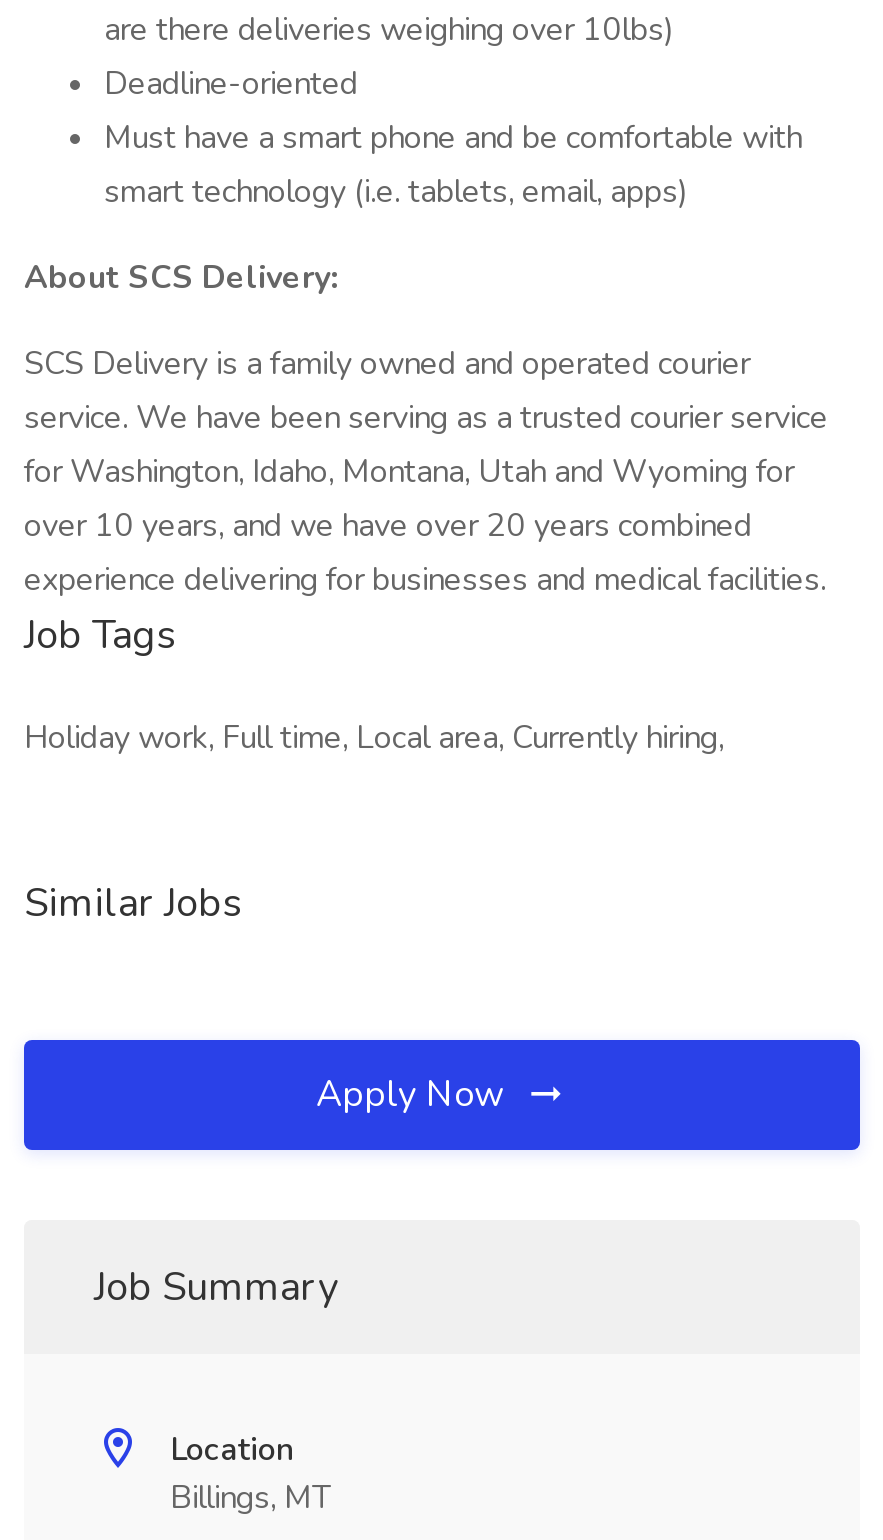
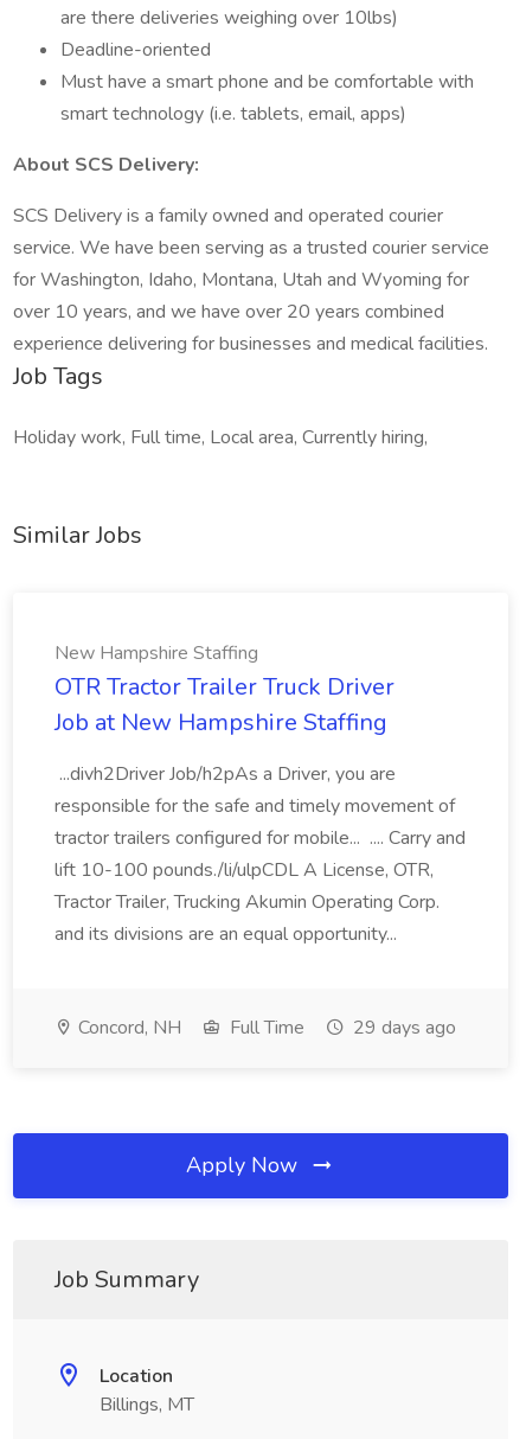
+ New Hampshire Staffing
+ OTR Tractor Trailer Truck Driver
+ Job at New Hampshire Staffing
+ ...divh2Driver Job/h2pAs a Driver, you are
+ responsible for the safe and timely movement of
+ tractor trailers configured for mobile... .... Carry and
+ lift 10-100 pounds./li/ulpCDL A License, OTR,
+ Tractor Trailer, Trucking Akumin Operating Corp.
+ and its divisions are an equal opportunity...

+ Concord, NH
+ Full Time
+ 29 days ago
